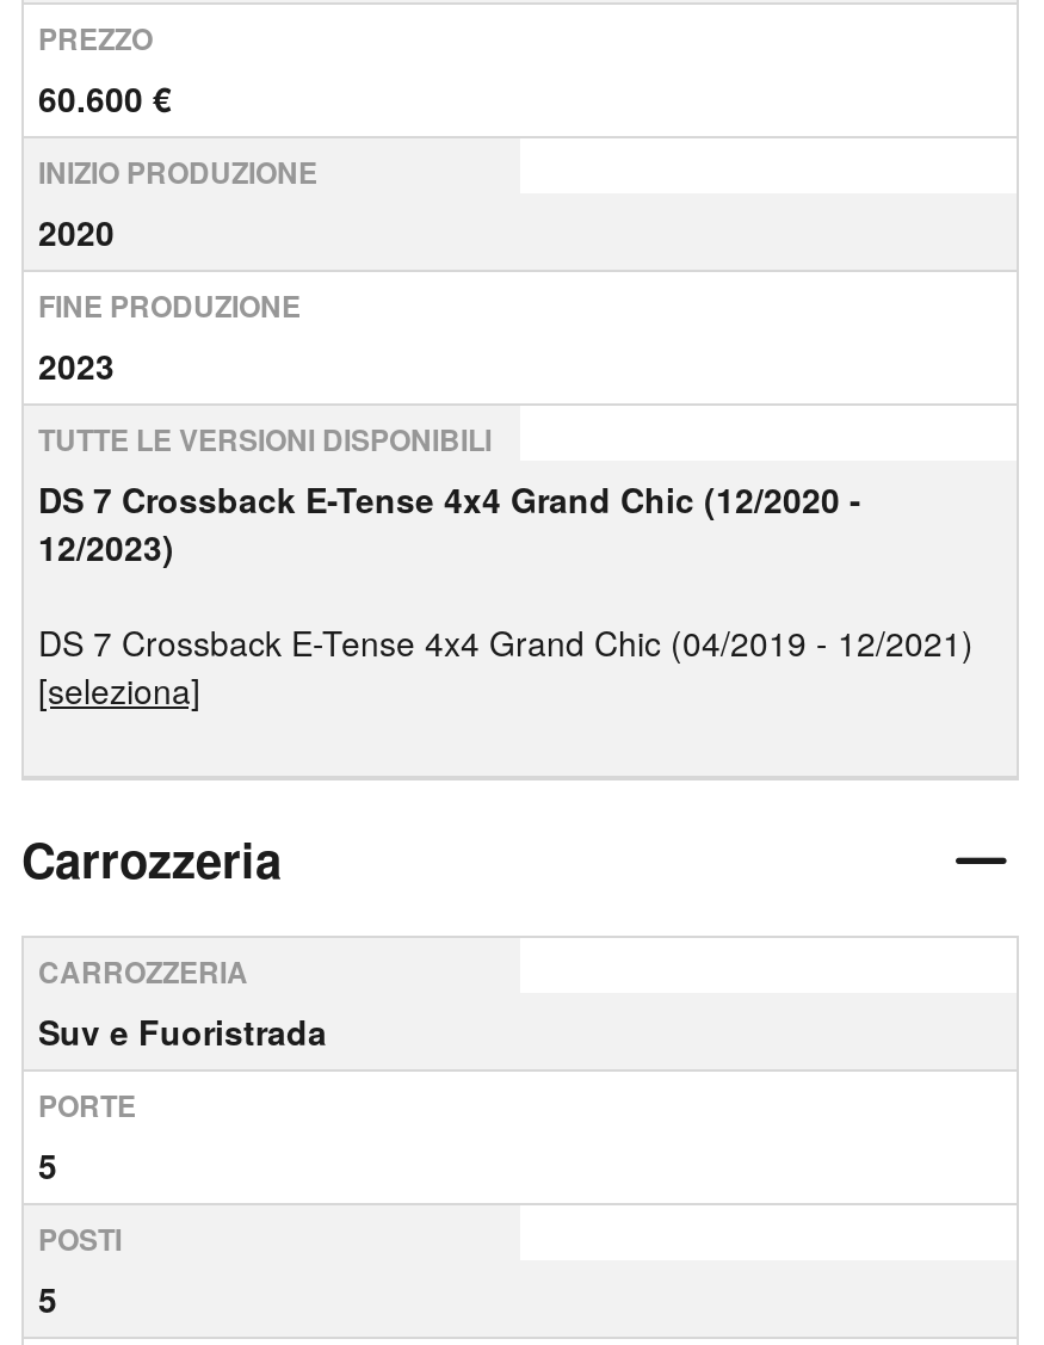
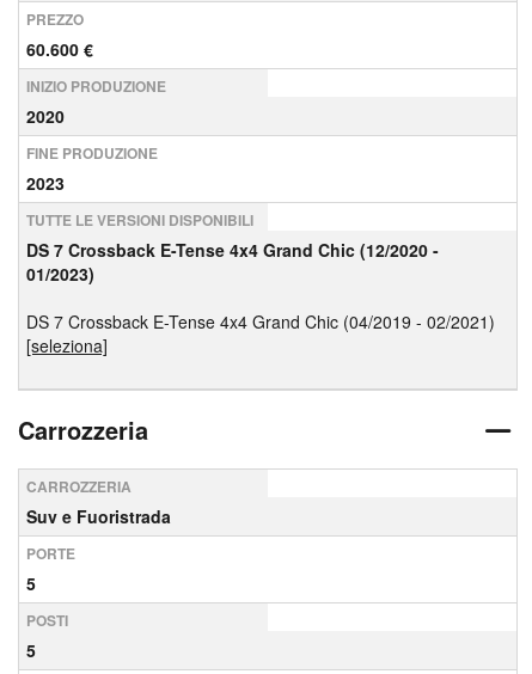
- 12/2023)
+ 01/2023)

- DS 7 Crossback E-Tense 4x4 Grand Chic (04/2019 - 12/2021)
+ DS 7 Crossback E-Tense 4x4 Grand Chic (04/2019 - 02/2021)
